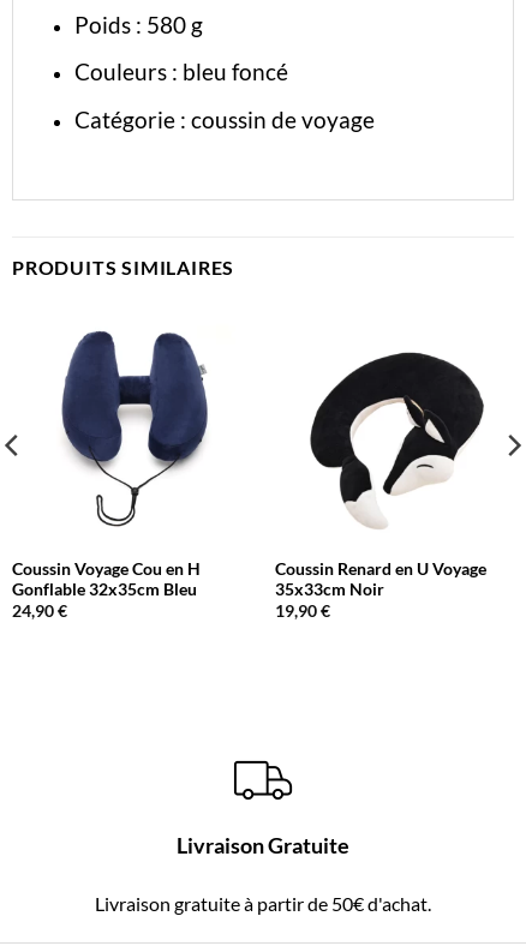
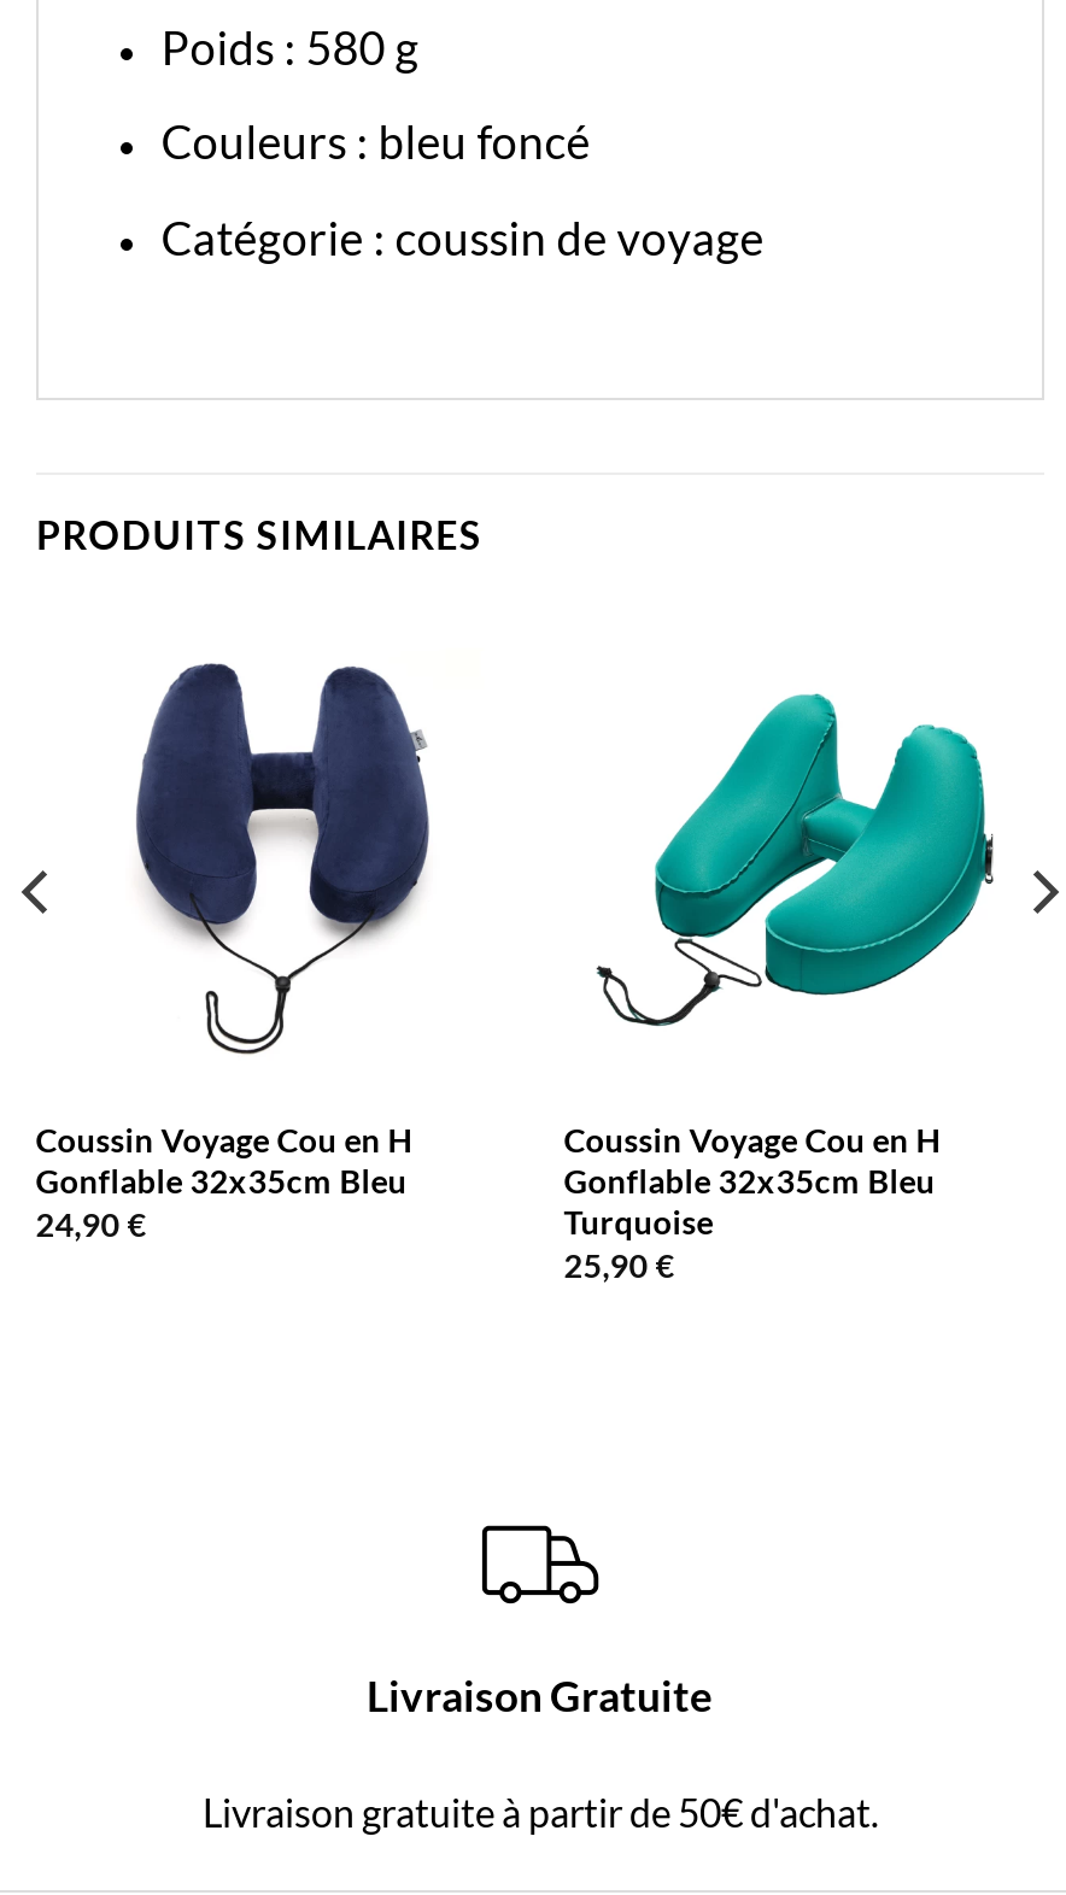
- [image]
- Coussin Renard en U Voyage
- 35x33cm Noir
- 19,90 €
+ [image]
+ Coussin Voyage Cou en H
+ Gonflable 32x35cm Bleu
+ Turquoise
+ 25,90 €
